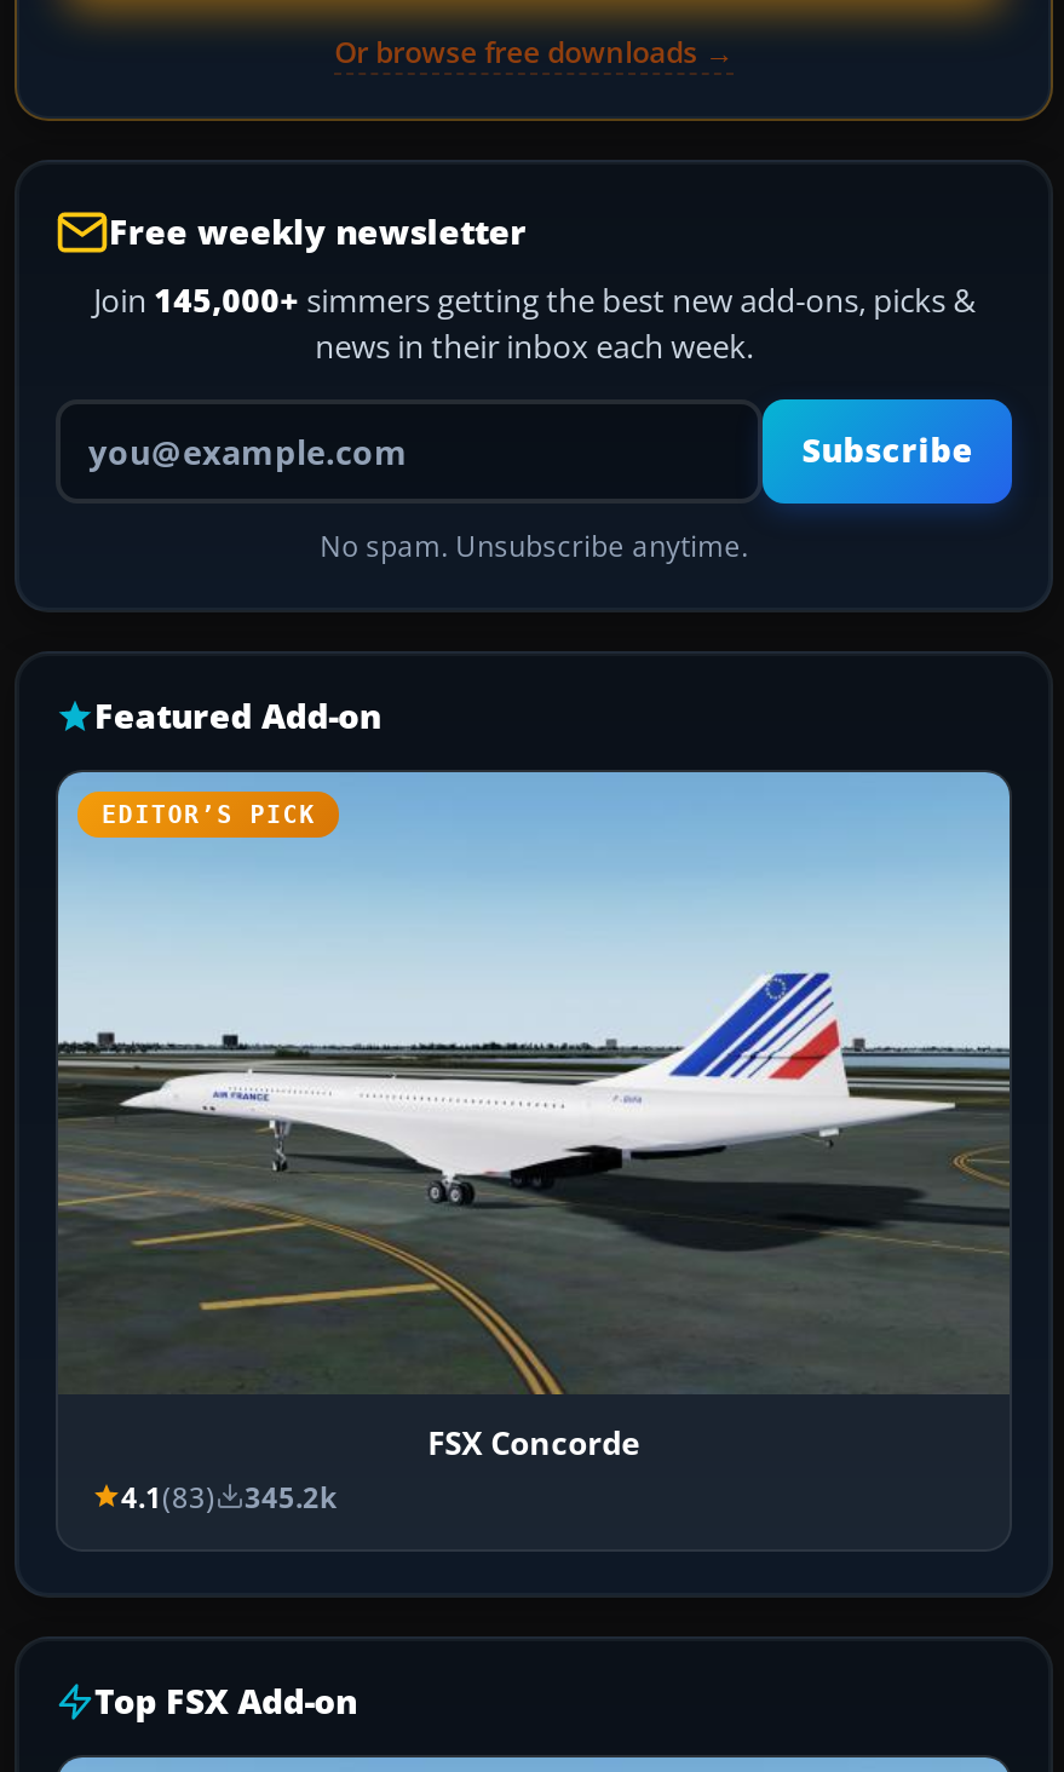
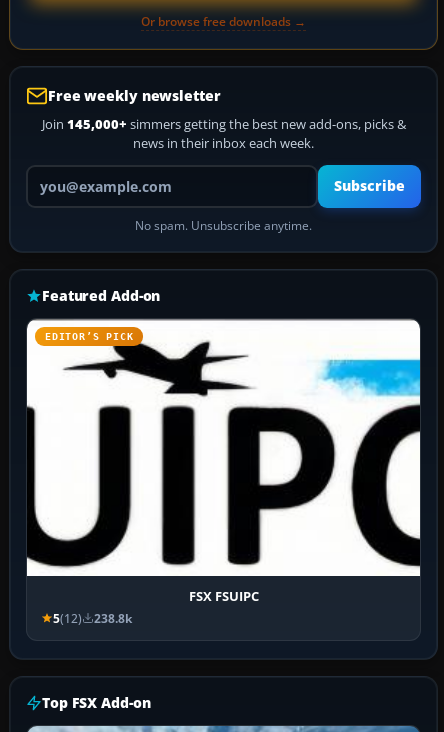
- [image]
- FSX Concorde
- 4.1(83)
- 345.2k
+ [image]
+ FSX FSUIPC
+ 5(12)
+ 238.8k
